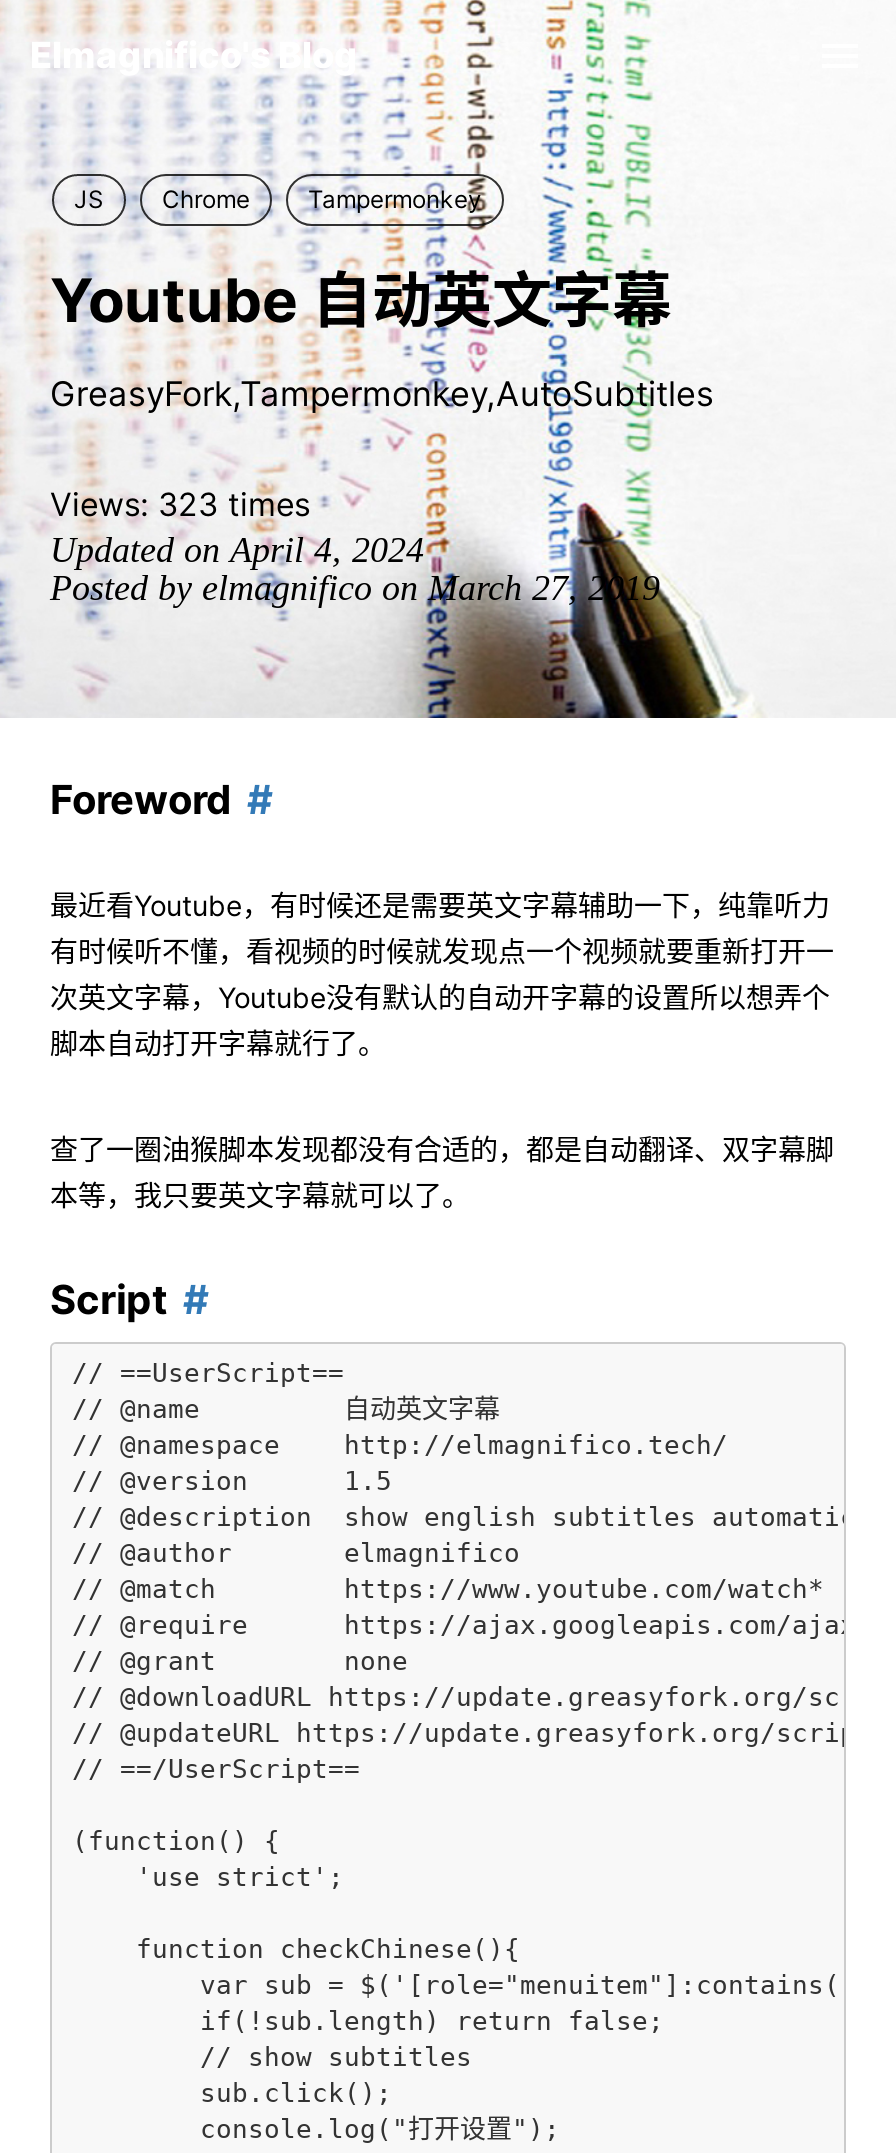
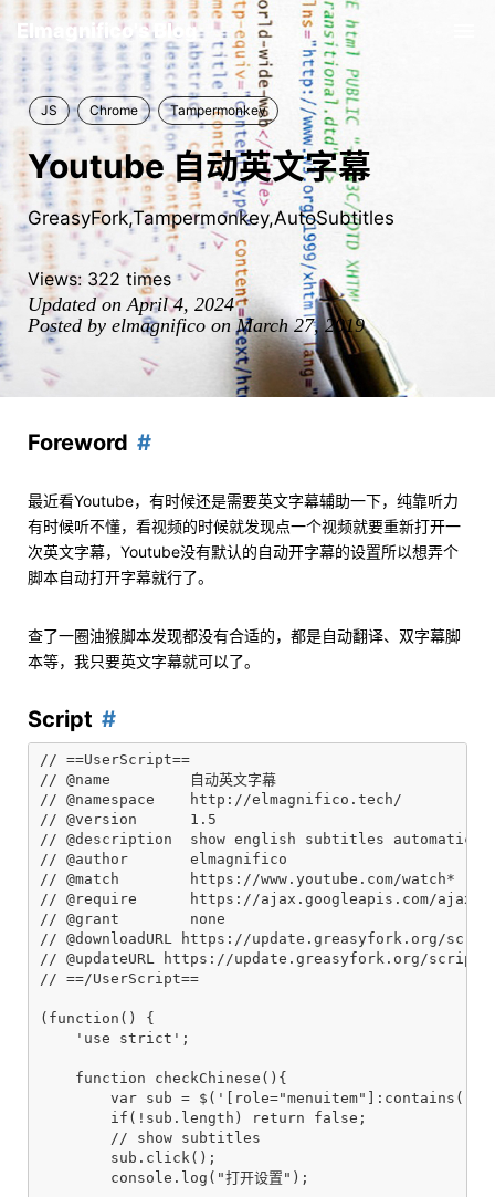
- Views: 323 times
+ Views: 322 times
